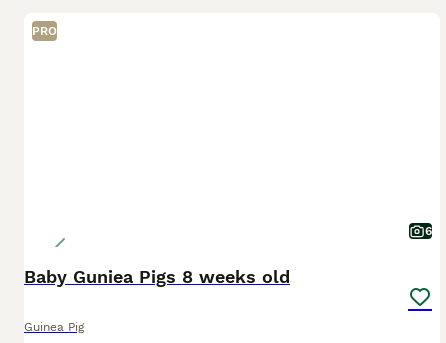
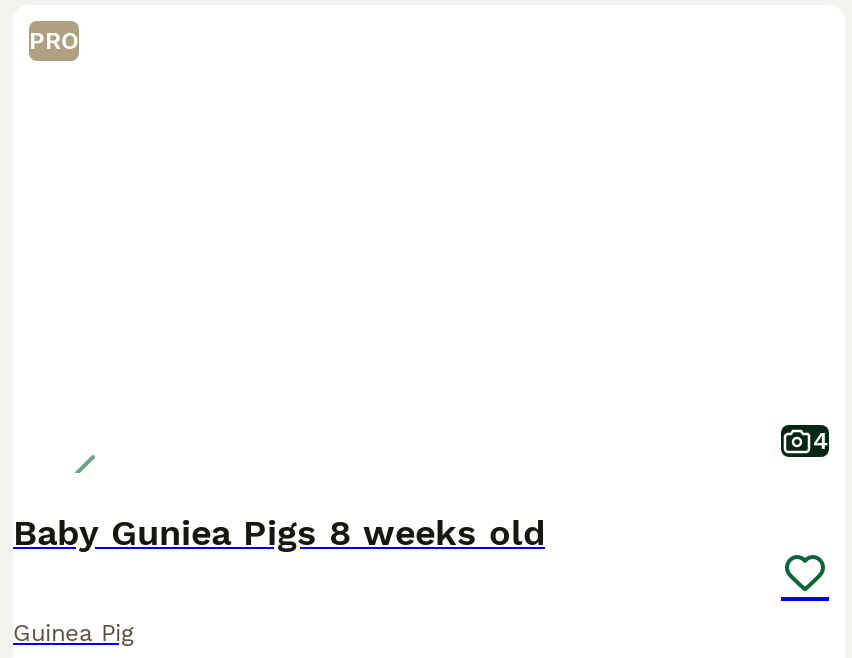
- 6
+ 4
